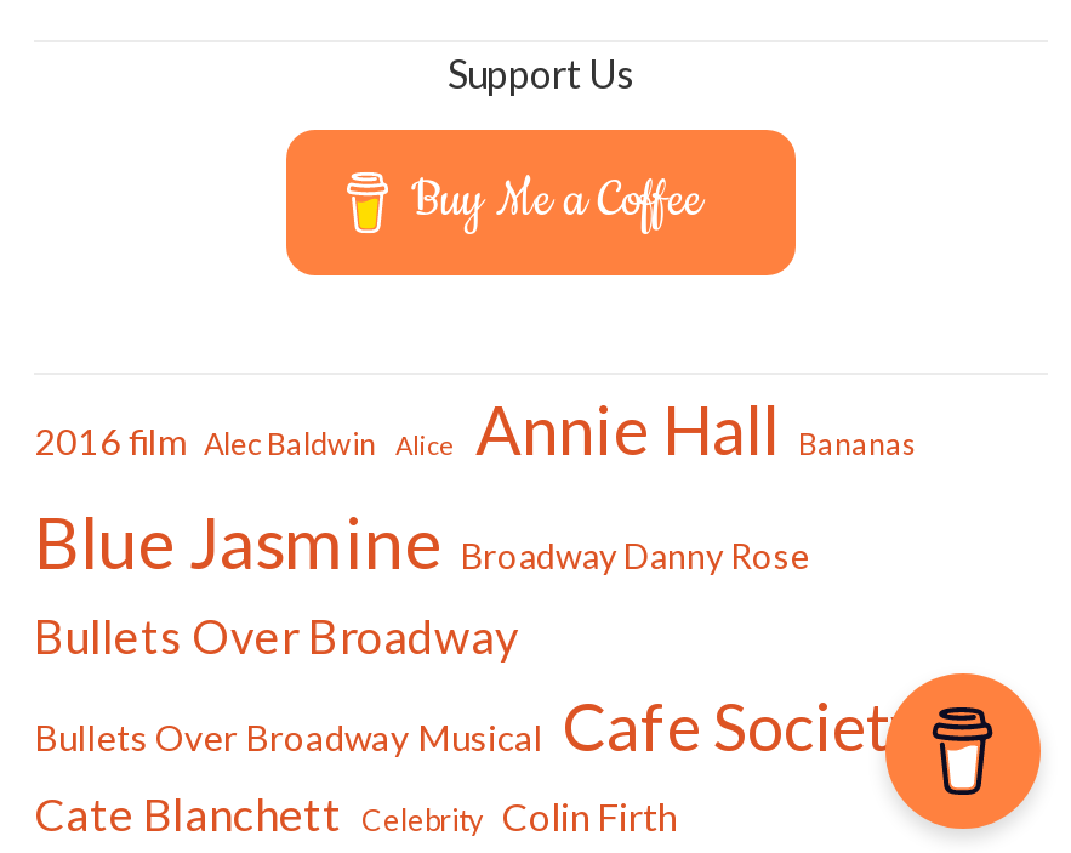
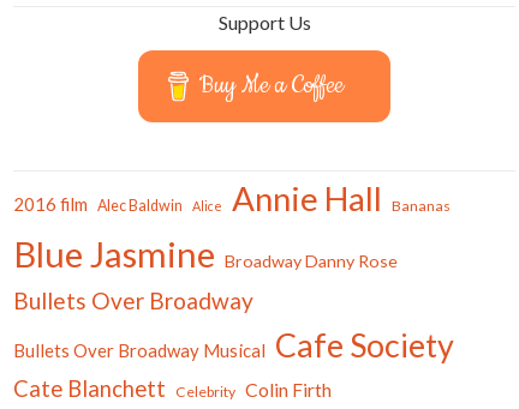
- [image]
